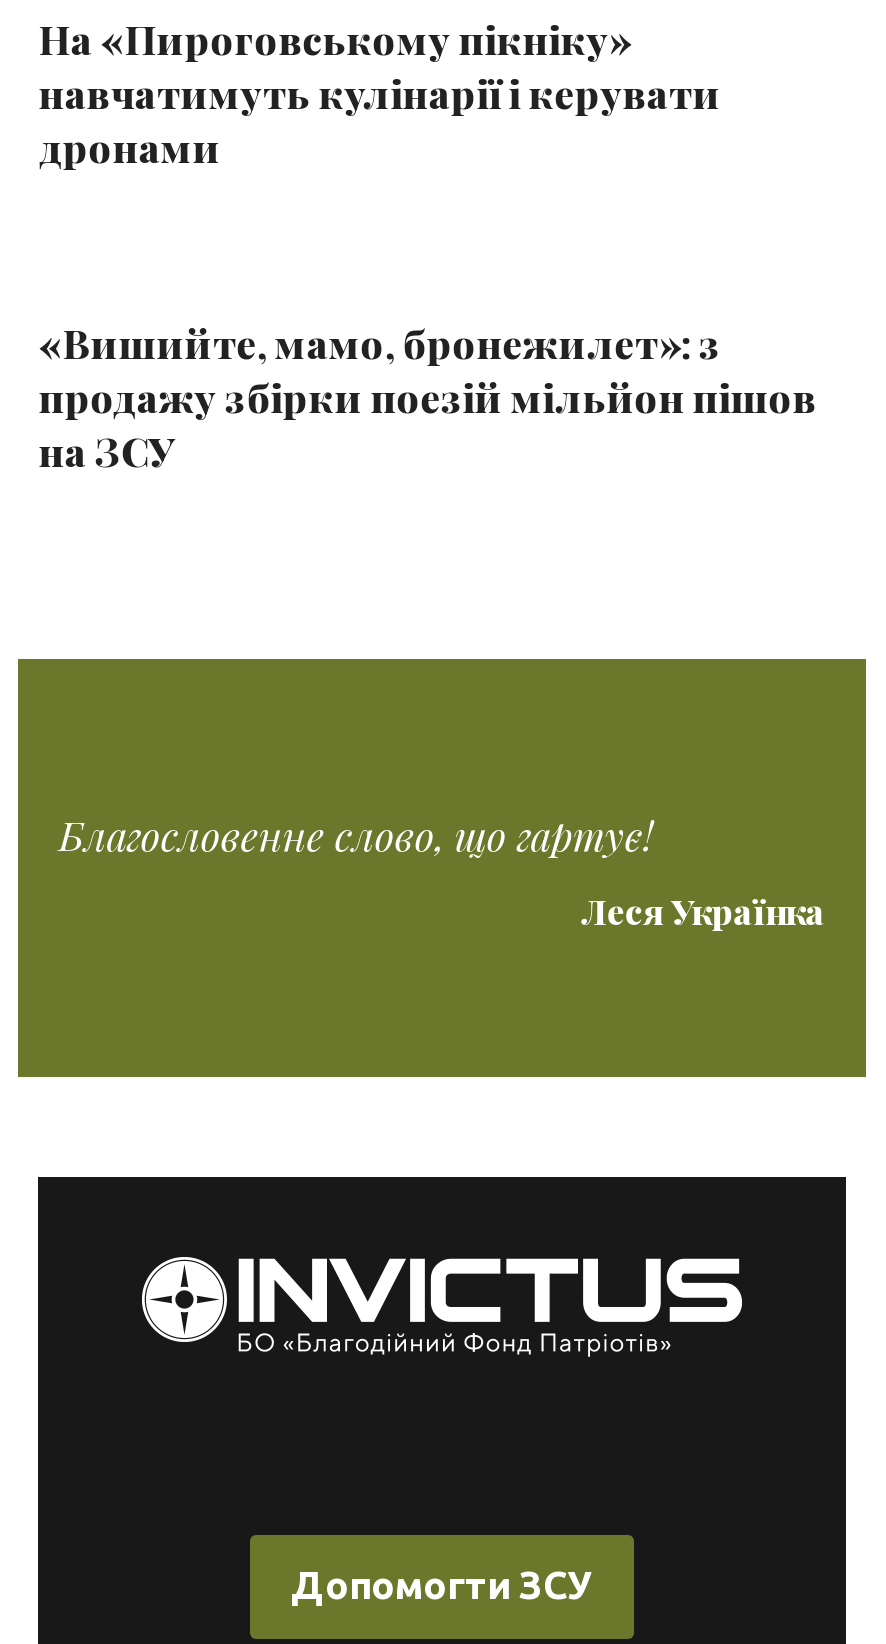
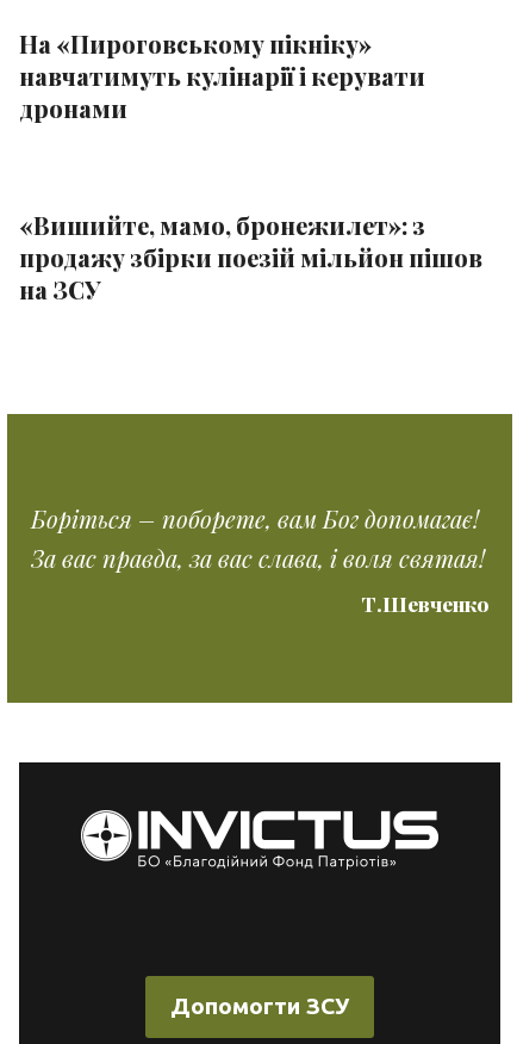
- Благословенне слово, що гартує!
+ Боріться – поборете, вам Бог допомагає!
+ За вас правда, за вас слава, і воля святая!

- Леся Українка
+ Т.Шевченко
